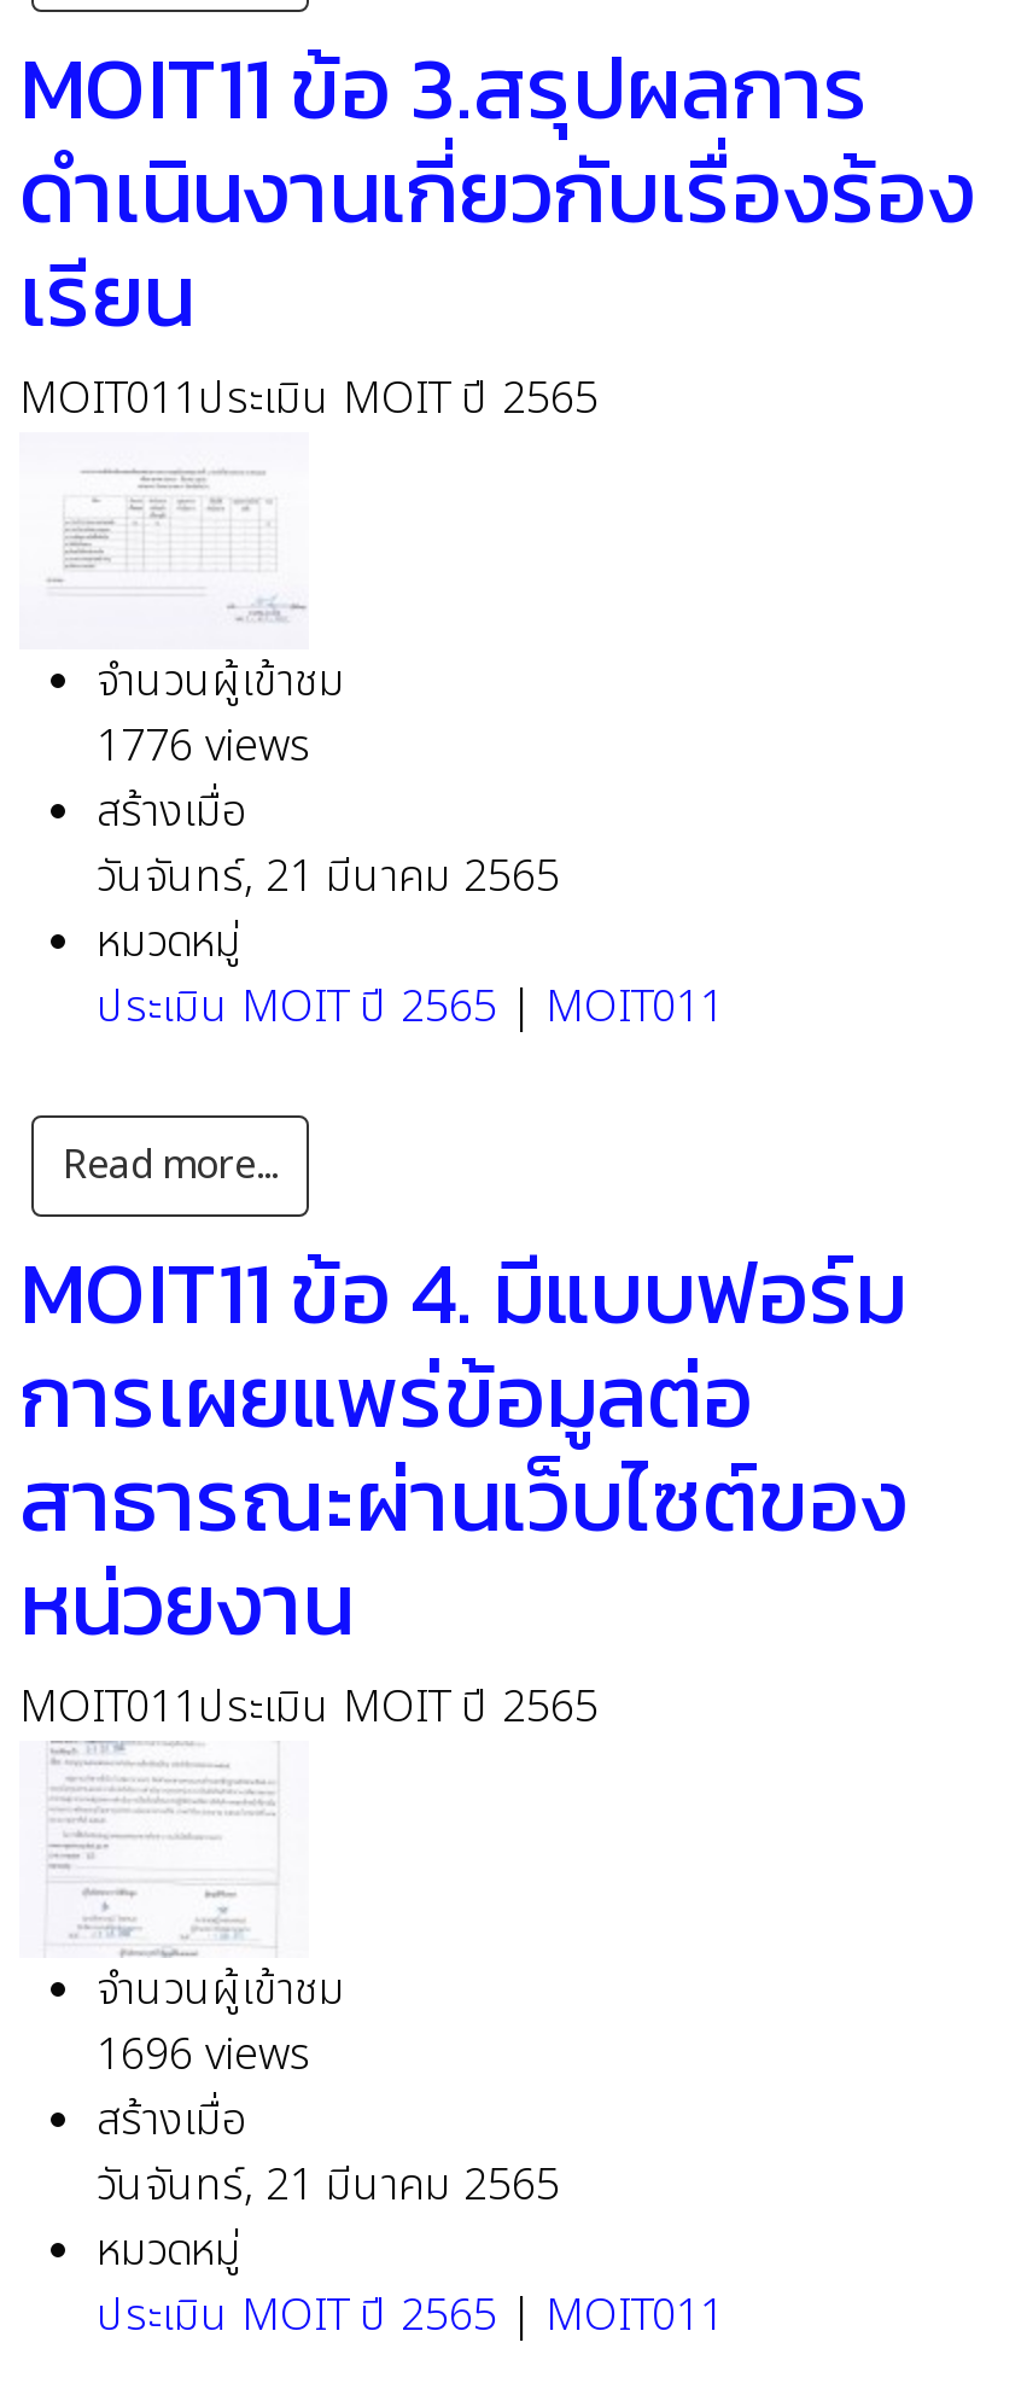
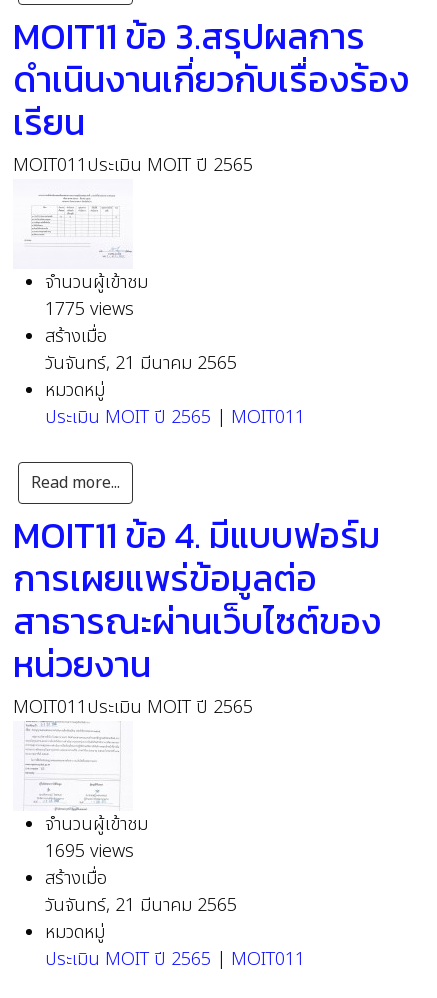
- 1776 views
+ 1775 views

- 1696 views
+ 1695 views
